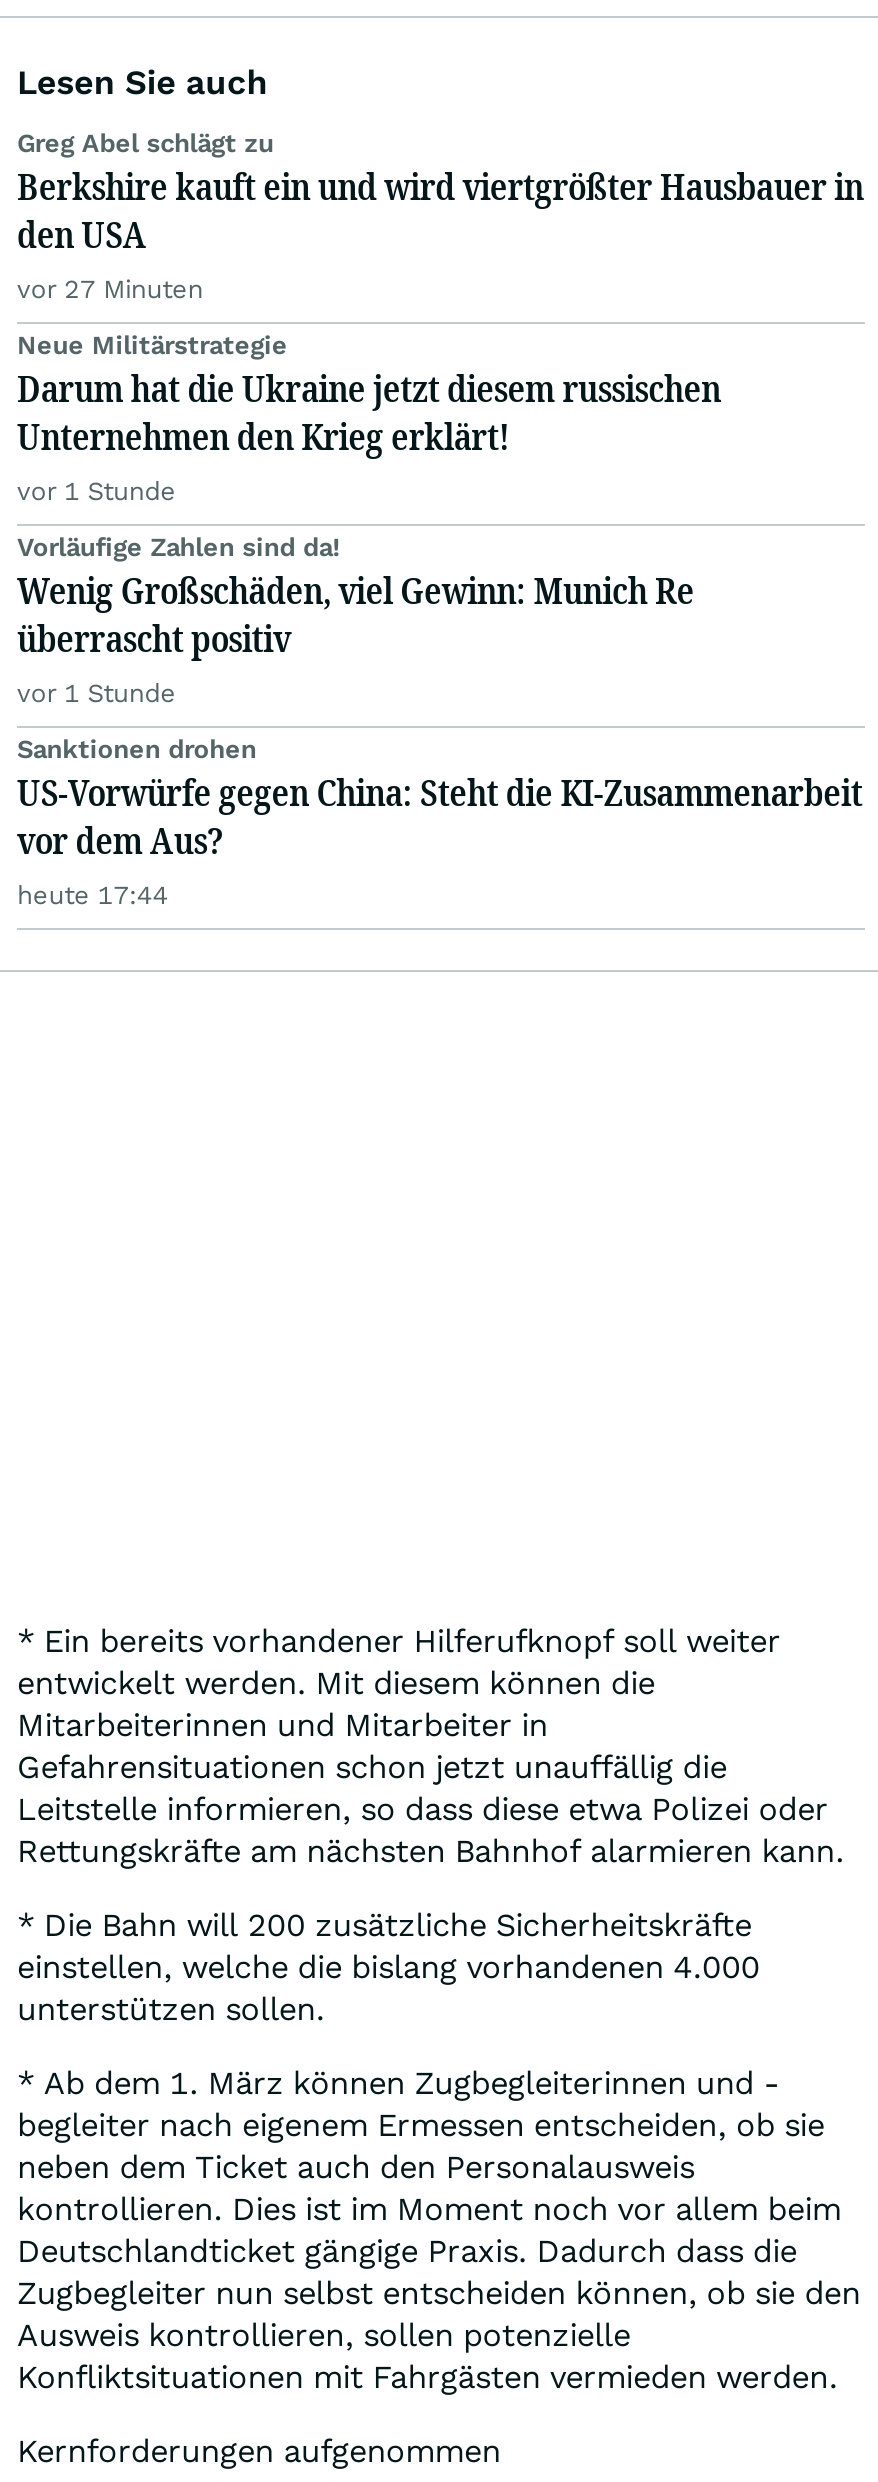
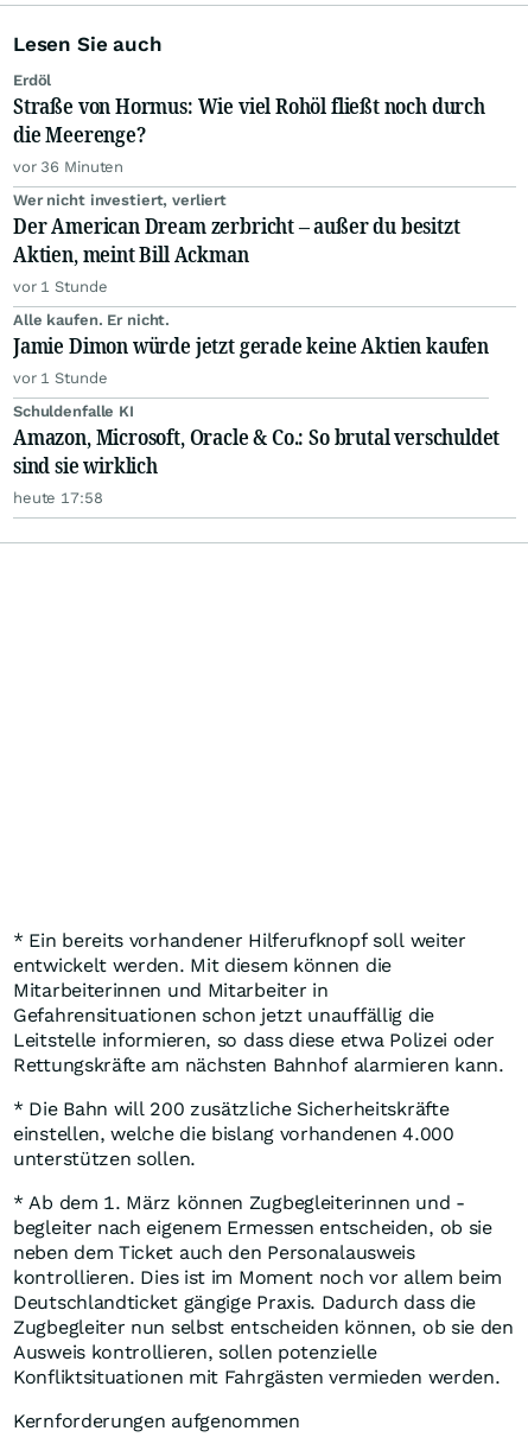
- Greg Abel schlägt zu
- Berkshire kauft ein und wird viertgrößter Hausbauer in
- den USA
- vor 27 Minuten
+ Erdöl
+ Straße von Hormus: Wie viel Rohöl fließt noch durch
+ die Meerenge?
+ vor 36 Minuten

- Neue Militärstrategie
- Darum hat die Ukraine jetzt diesem russischen
- Unternehmen den Krieg erklärt!
+ Wer nicht investiert, verliert
+ Der American Dream zerbricht – außer du besitzt
+ Aktien, meint Bill Ackman

- Vorläufige Zahlen sind da!
- Wenig Großschäden, viel Gewinn: Munich Re
- überrascht positiv
+ Alle kaufen. Er nicht.
+ Jamie Dimon würde jetzt gerade keine Aktien kaufen

- Sanktionen drohen
- US-Vorwürfe gegen China: Steht die KI-Zusammenarbeit
- vor dem Aus?
- heute 17:44
+ Schuldenfalle KI
+ Amazon, Microsoft, Oracle & Co.: So brutal verschuldet
+ sind sie wirklich
+ heute 17:58
